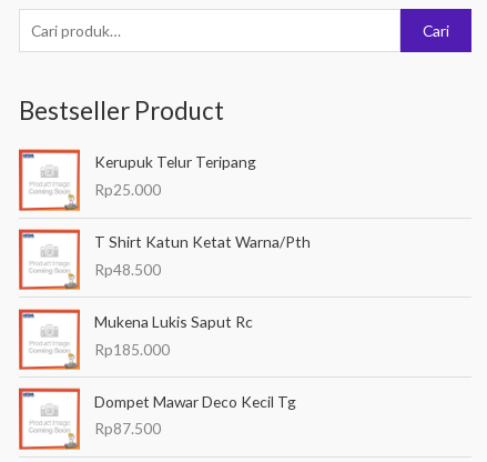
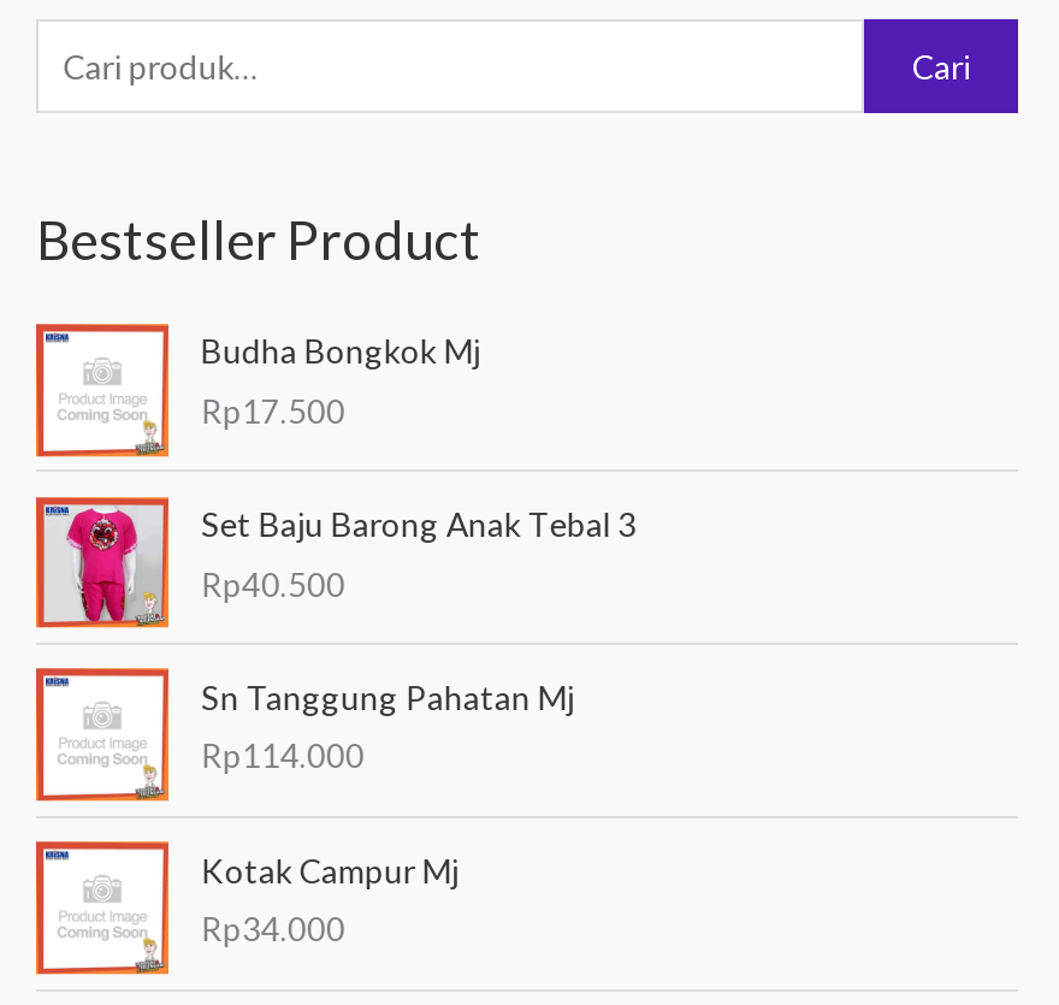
- Kerupuk Telur Teripang
- Rp25.000
+ Budha Bongkok Mj
+ Rp17.500

- [image]
- T Shirt Katun Ketat Warna/Pth
- Rp48.500
+ [image]
+ Set Baju Barong Anak Tebal 3
+ Rp40.500

- Mukena Lukis Saput Rc
- Rp185.000
+ Sn Tanggung Pahatan Mj
+ Rp114.000

- Dompet Mawar Deco Kecil Tg
- Rp87.500
+ Kotak Campur Mj
+ Rp34.000
